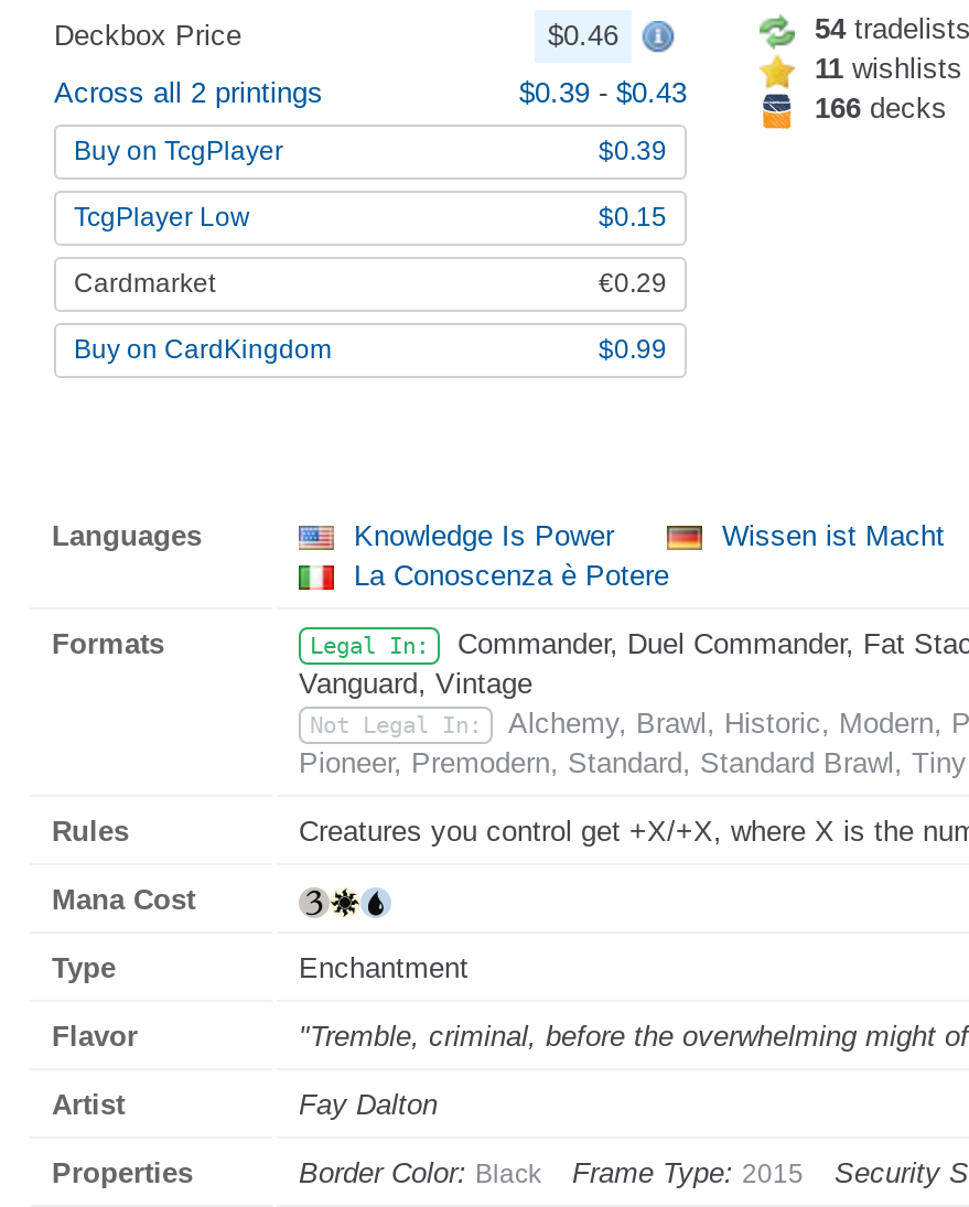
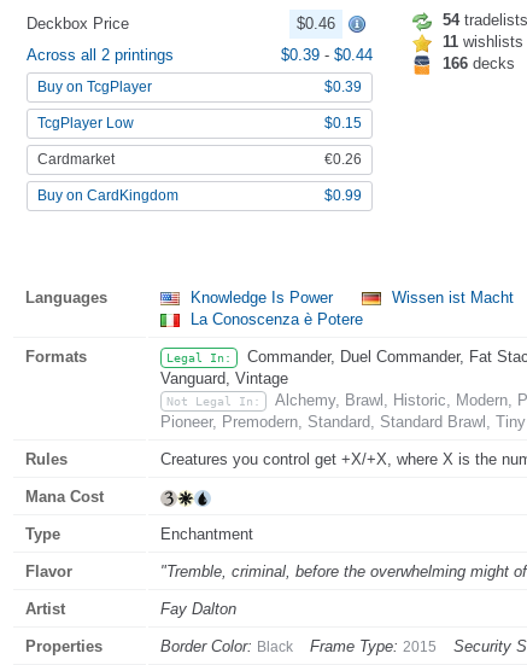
- $0.39 - $0.43
+ $0.39 - $0.44

- €0.29
+ €0.26
